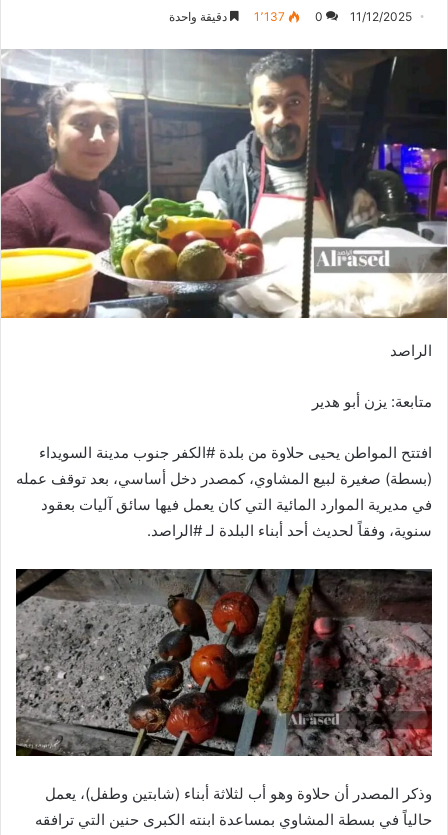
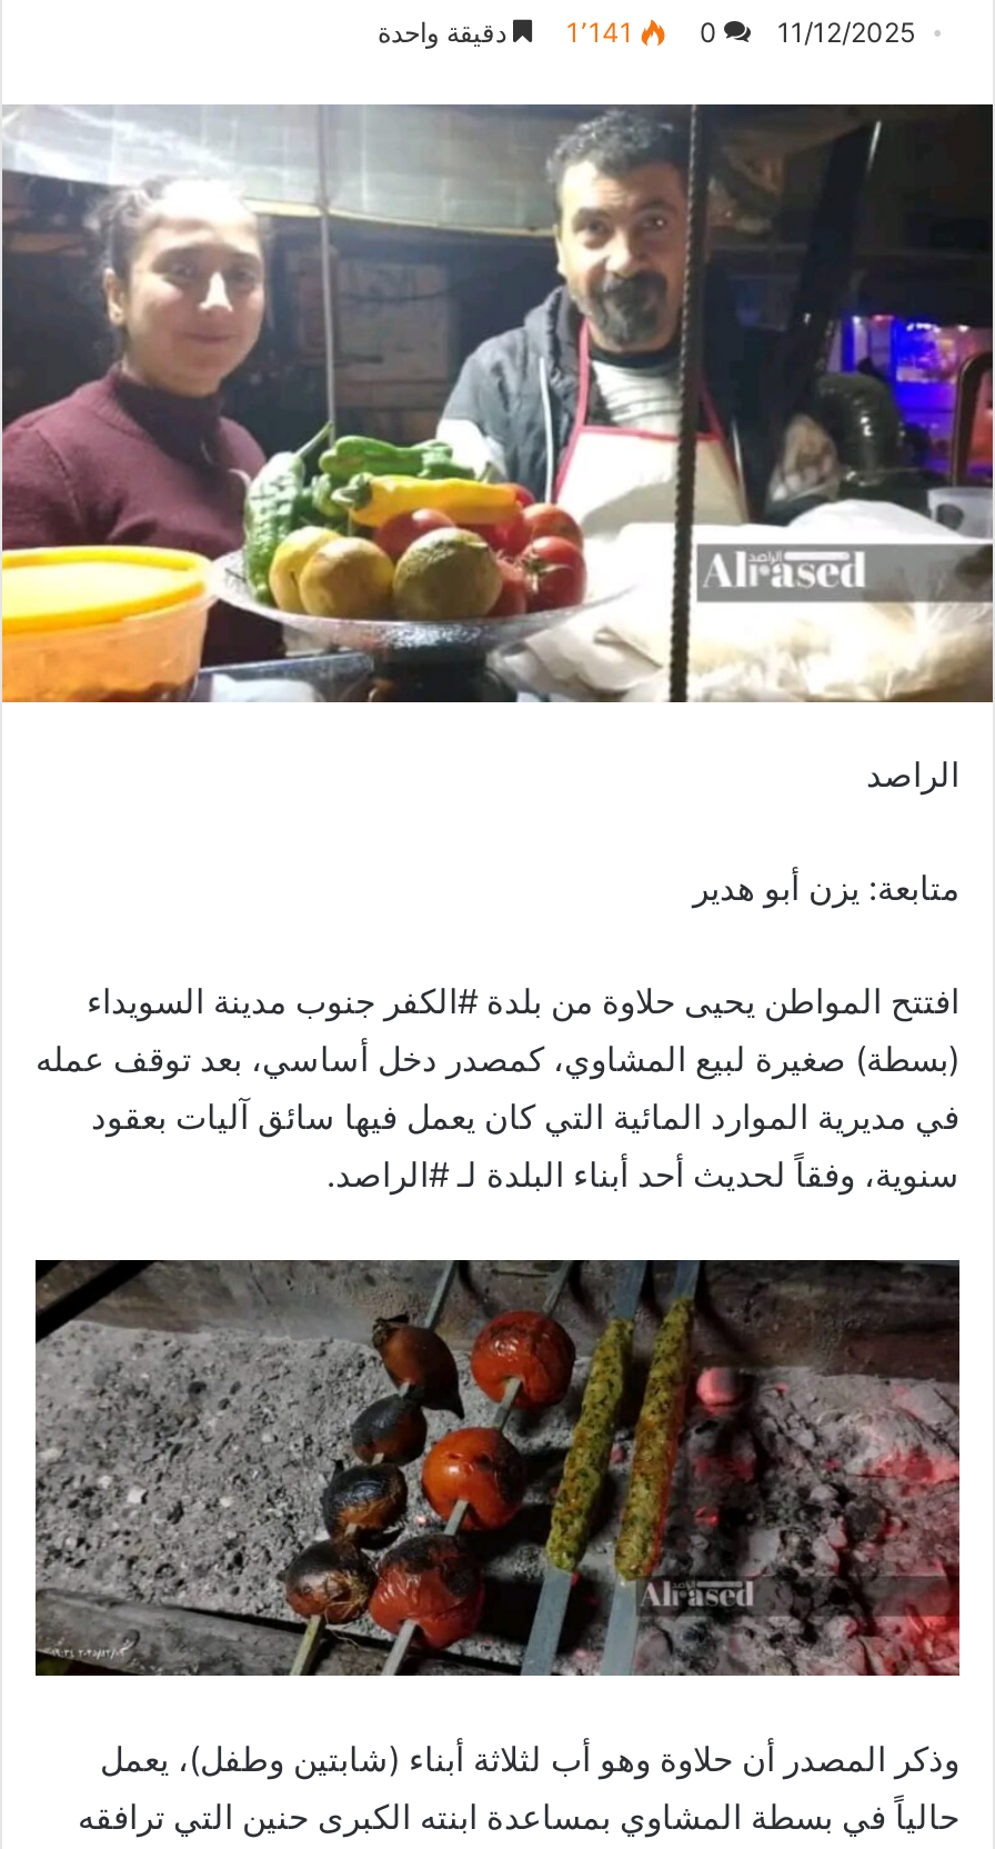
- 11/12/2025 0 1٬137 دقيقة واحدة
+ 11/12/2025 0 1٬141 دقيقة واحدة
